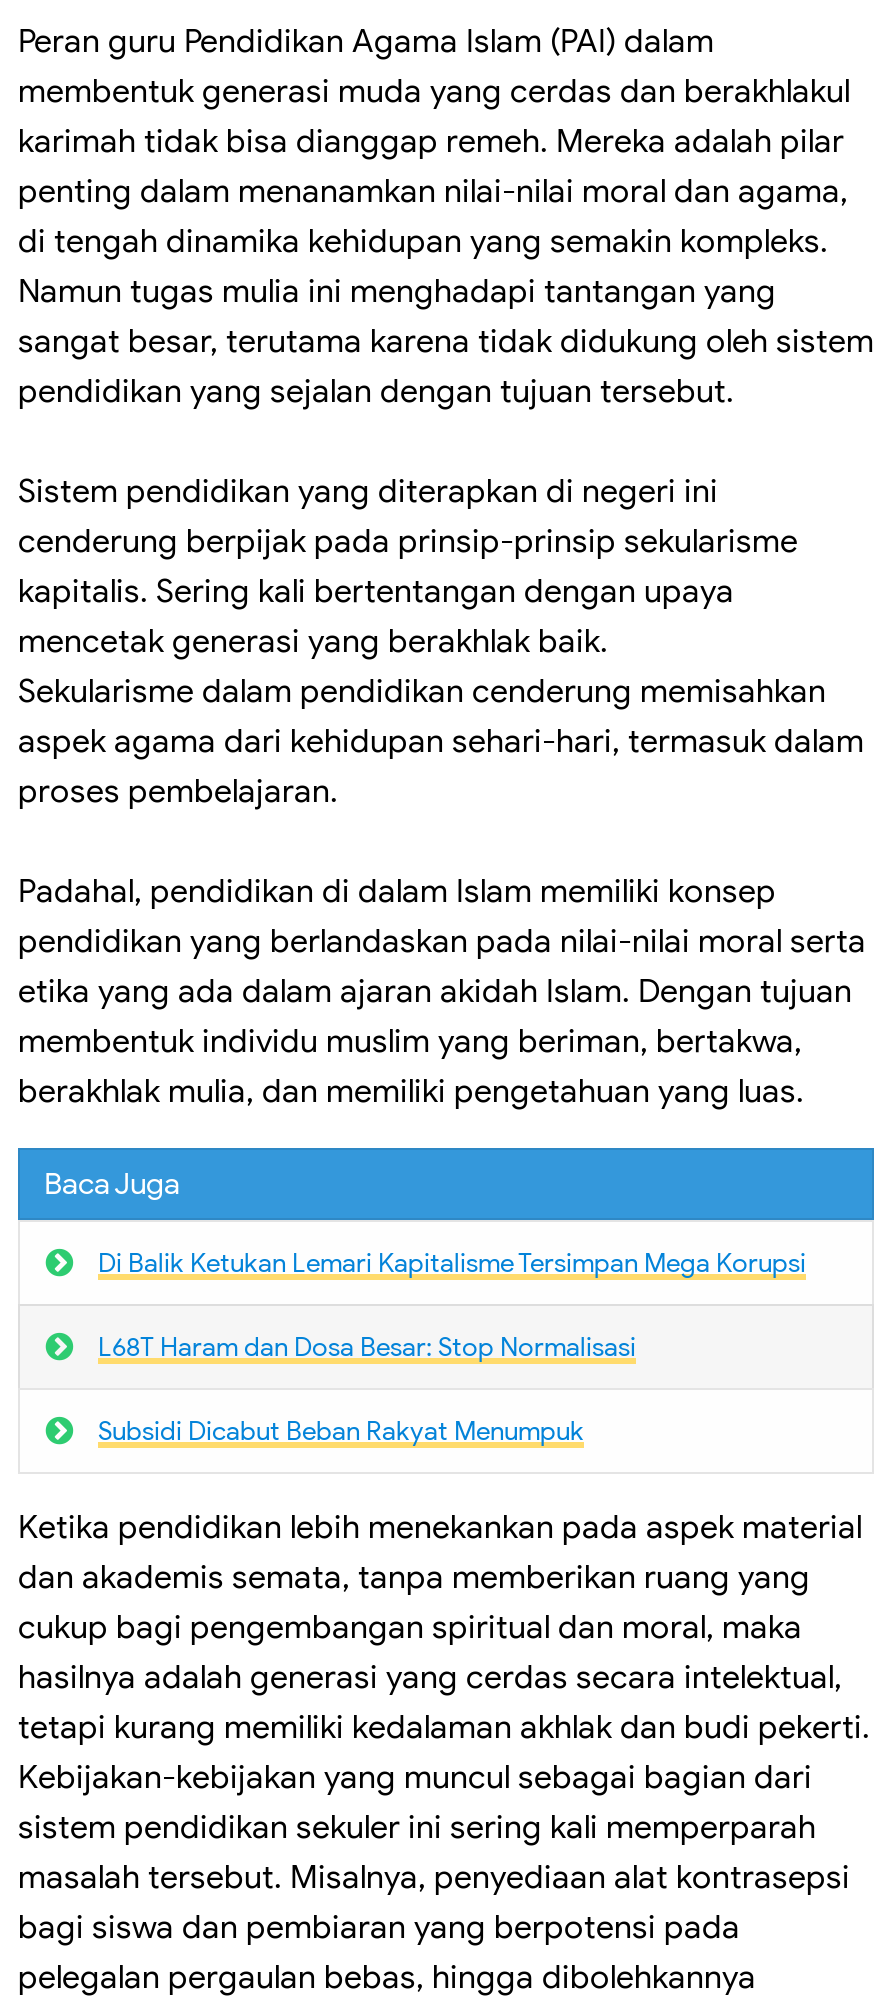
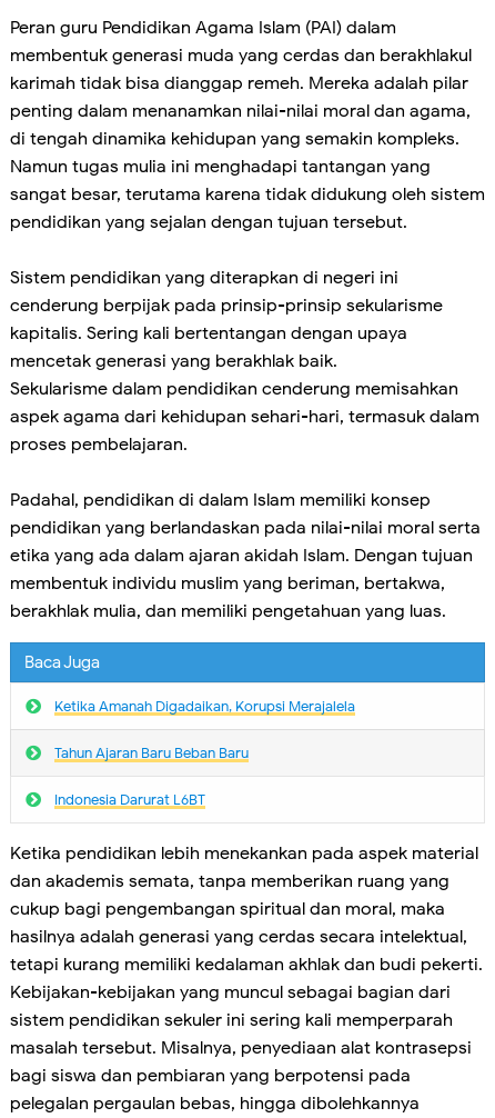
- Di Balik Ketukan Lemari Kapitalisme Tersimpan Mega Korupsi
+ Ketika Amanah Digadaikan, Korupsi Merajalela

- L68T Haram dan Dosa Besar: Stop Normalisasi
+ Tahun Ajaran Baru Beban Baru

- Subsidi Dicabut Beban Rakyat Menumpuk
+ Indonesia Darurat L6BT
